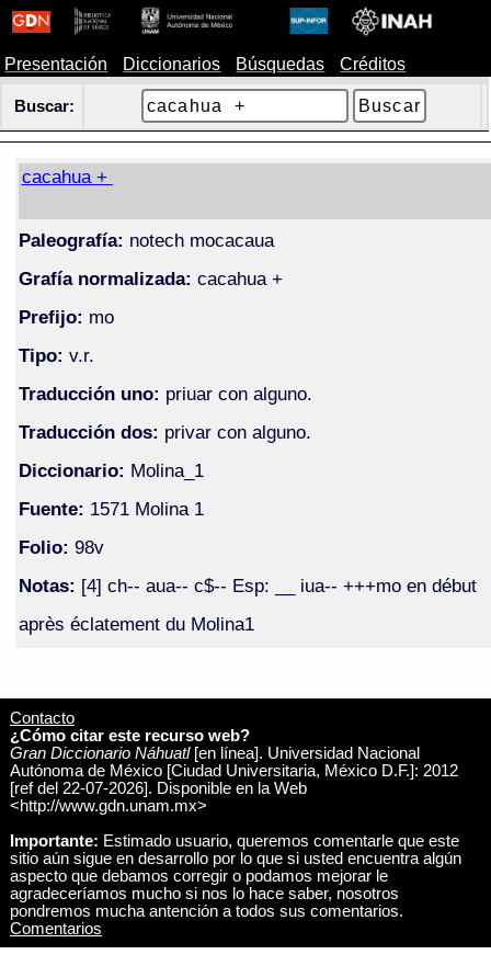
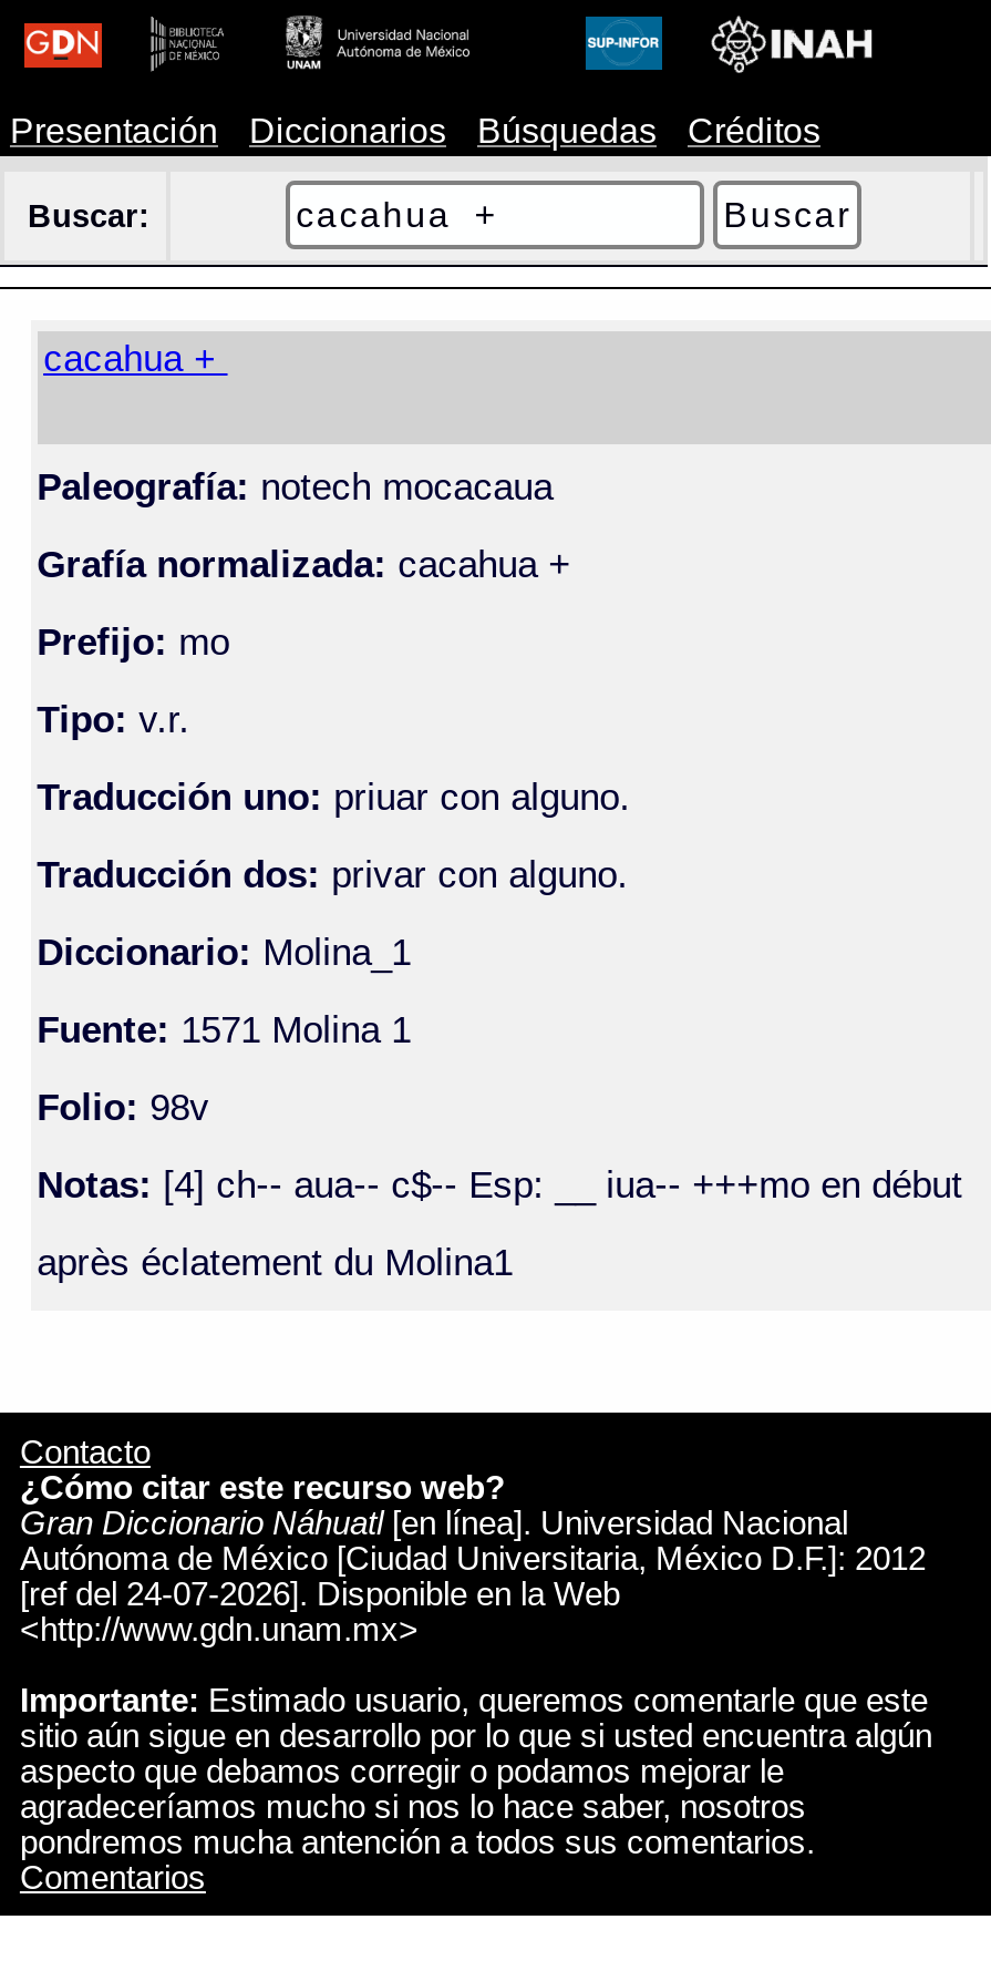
- [ref del 22-07-2026]. Disponible en la Web
+ [ref del 24-07-2026]. Disponible en la Web
